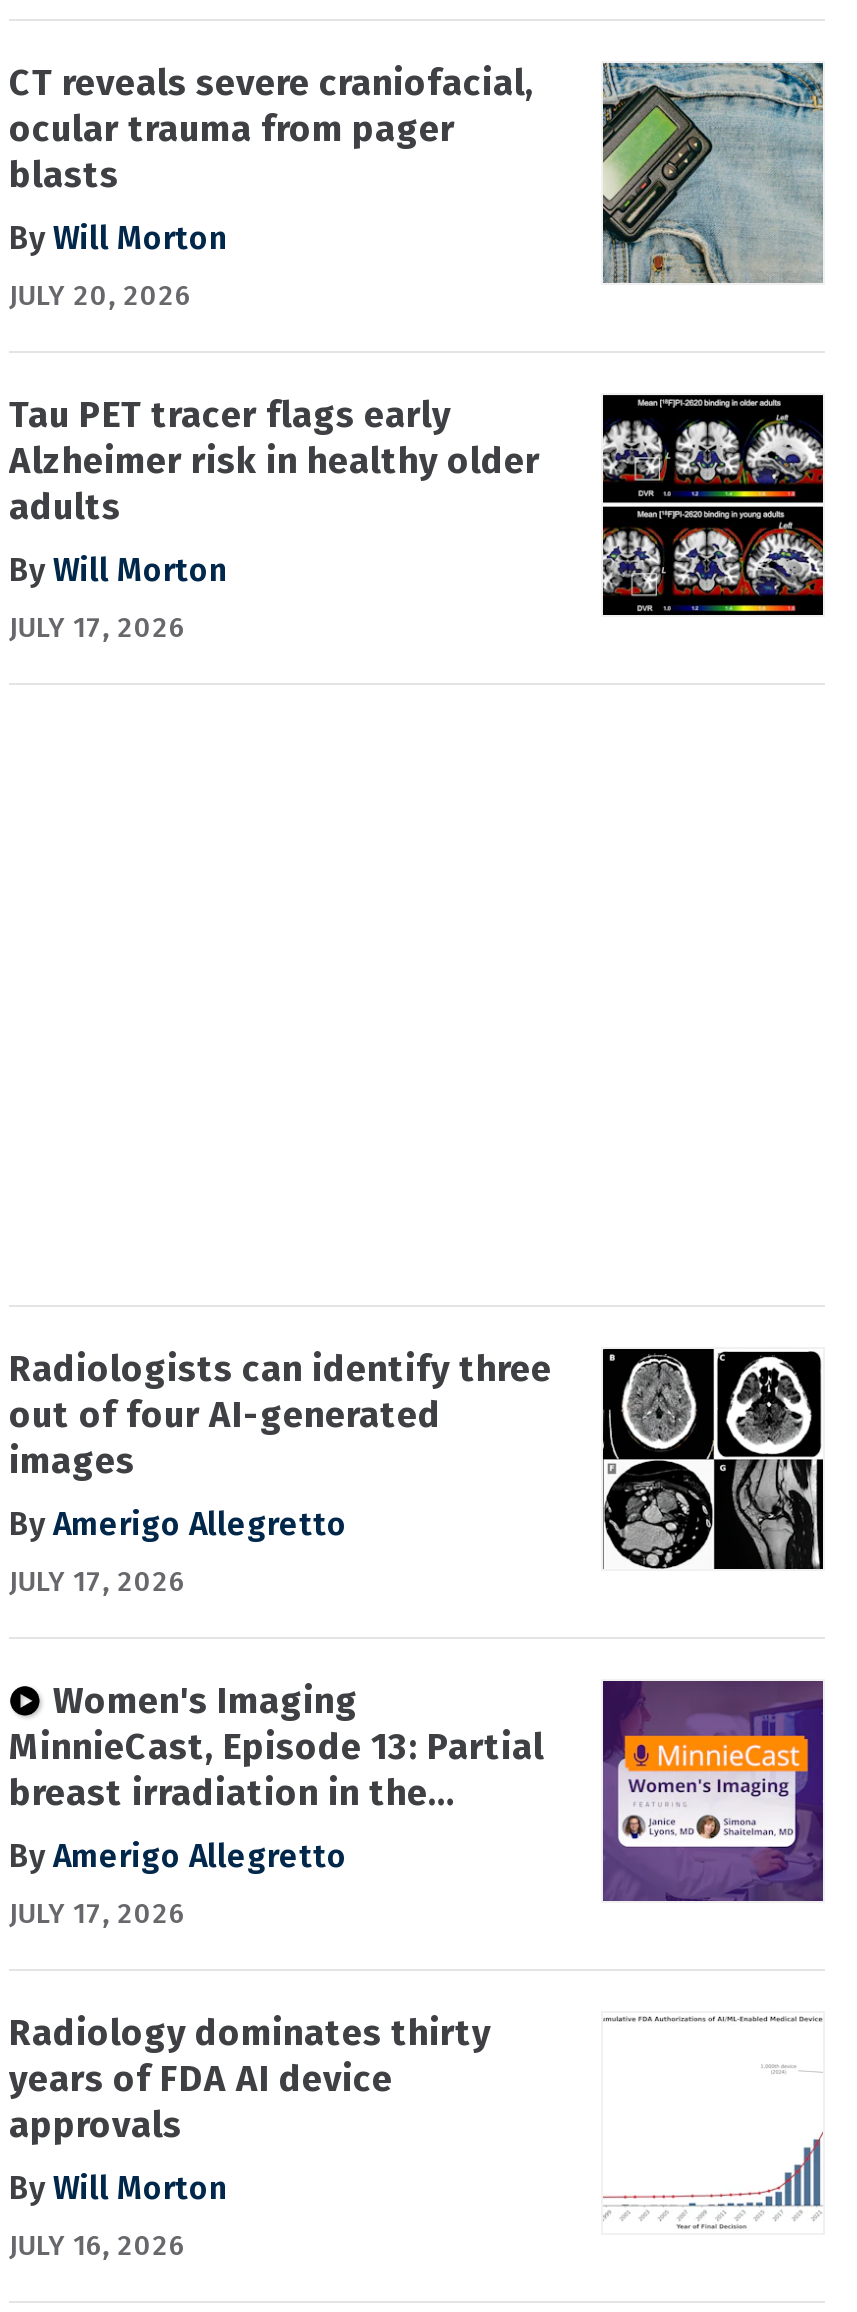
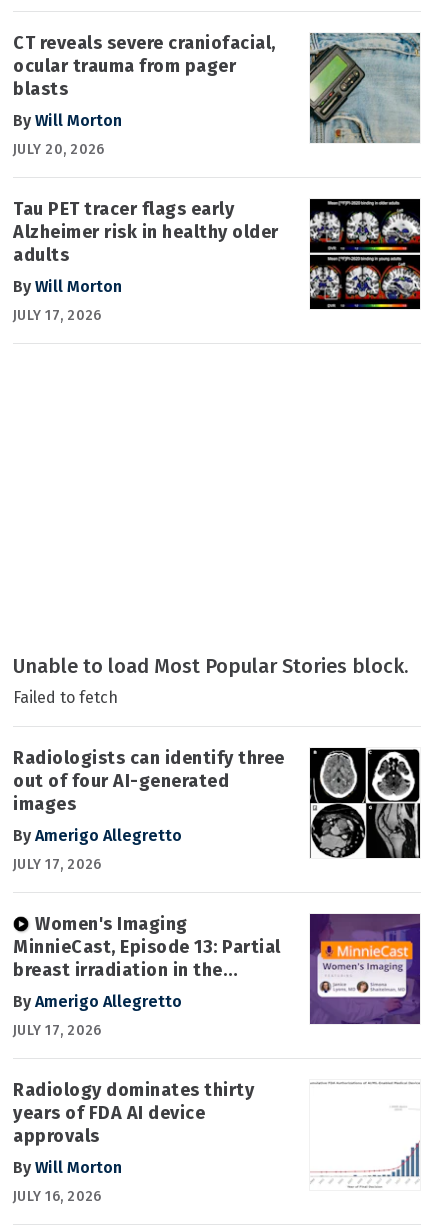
+ Unable to load Most Popular Stories block.
+ Failed to fetch
